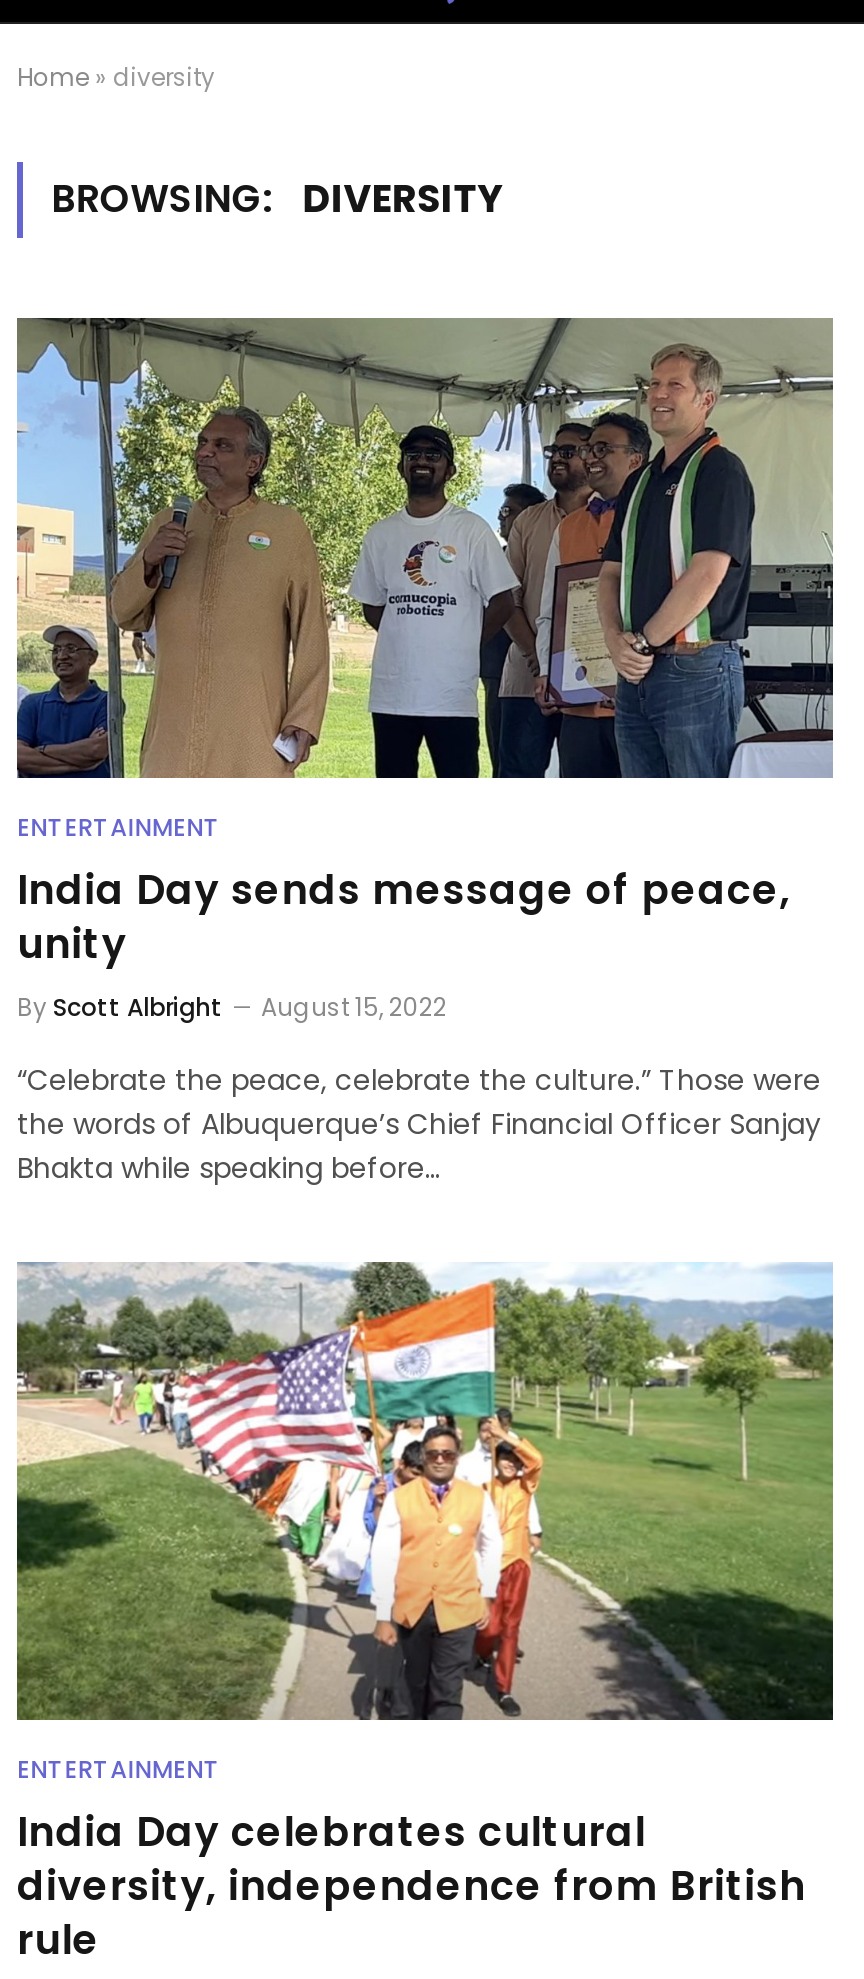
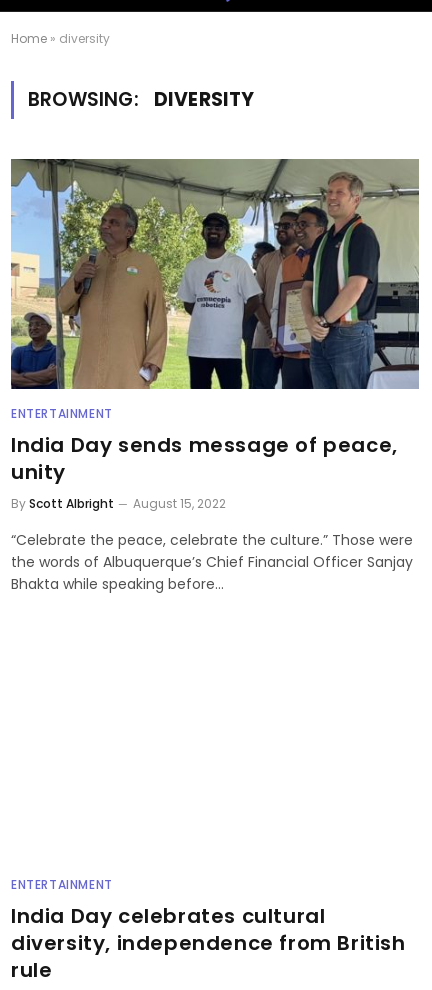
- [image]
